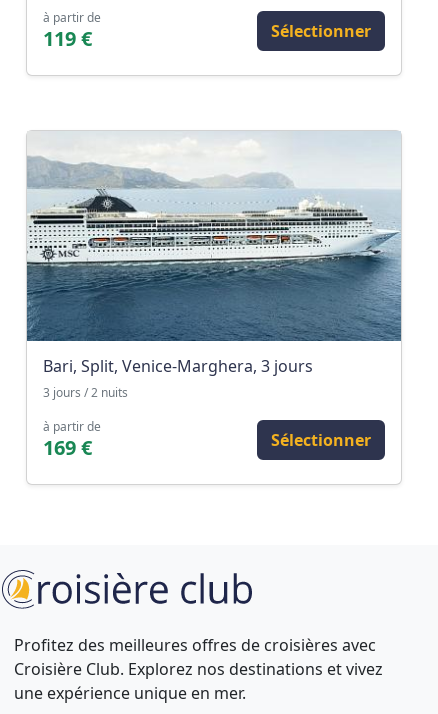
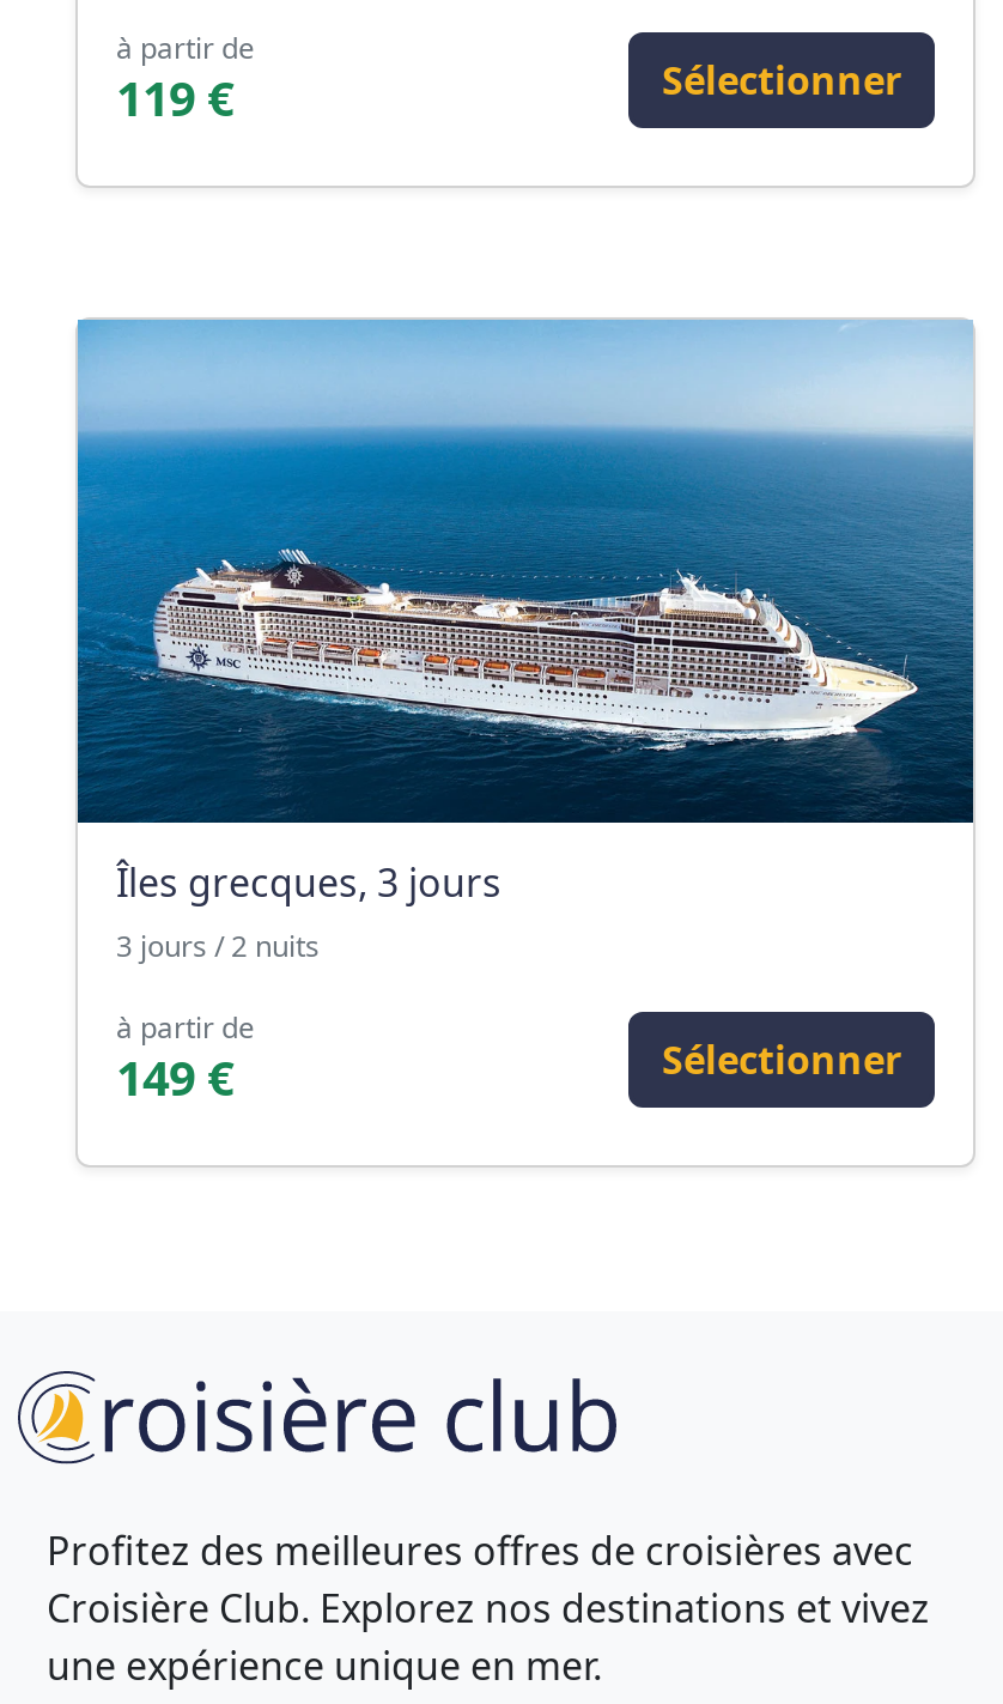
- [image]
- Bari, Split, Venice-Marghera, 3 jours
+ [image]
+ Îles grecques, 3 jours

- 169 €
+ 149 €
